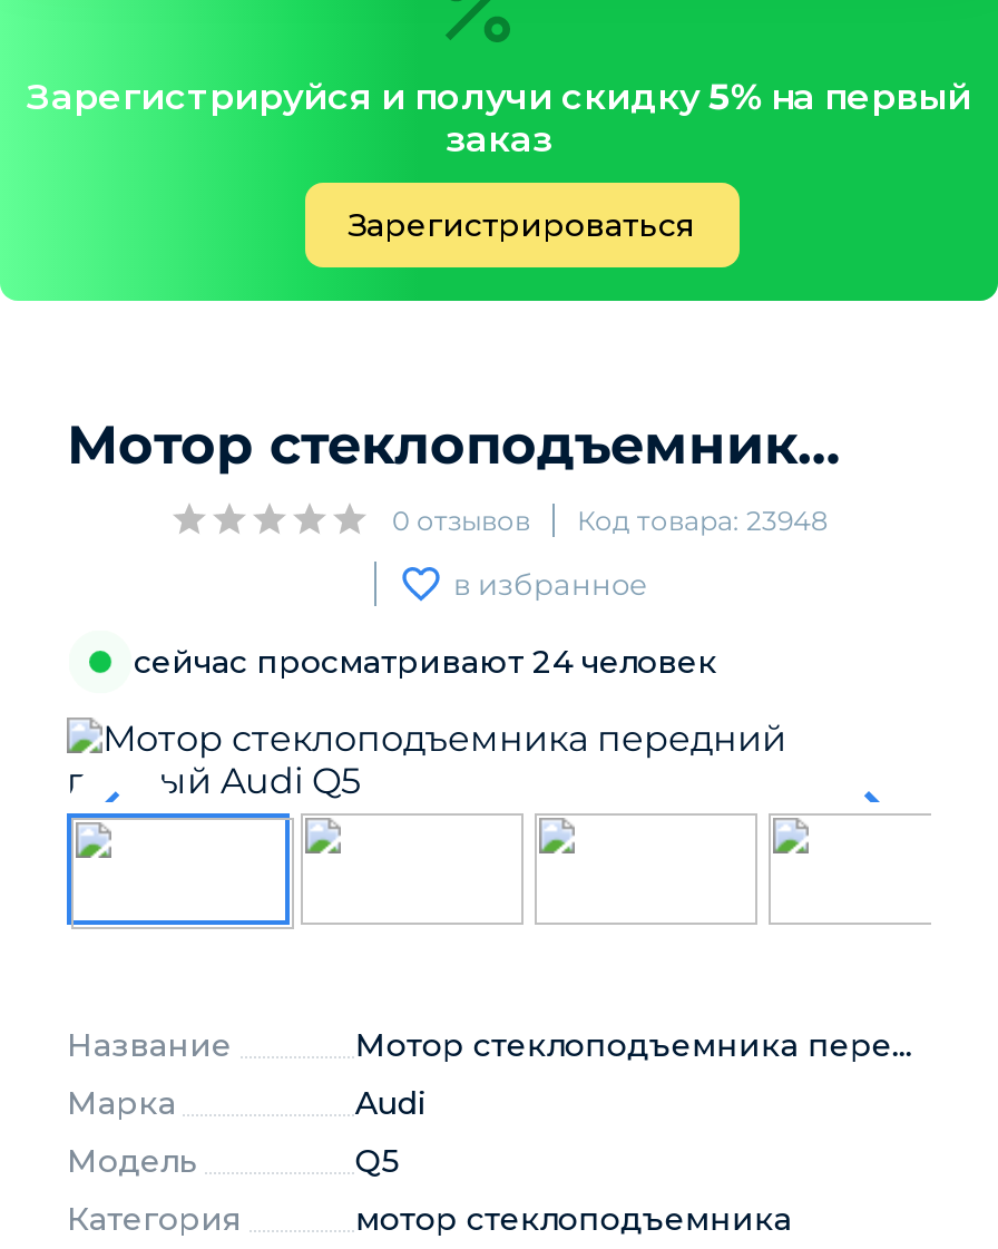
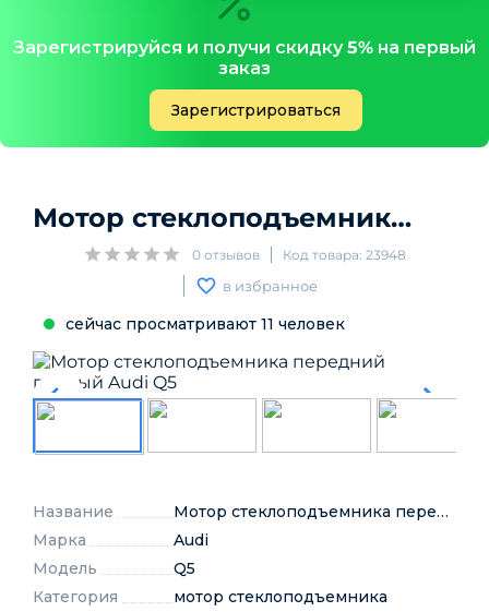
- сейчас просматривают 24 человек
+ сейчас просматривают 11 человек
